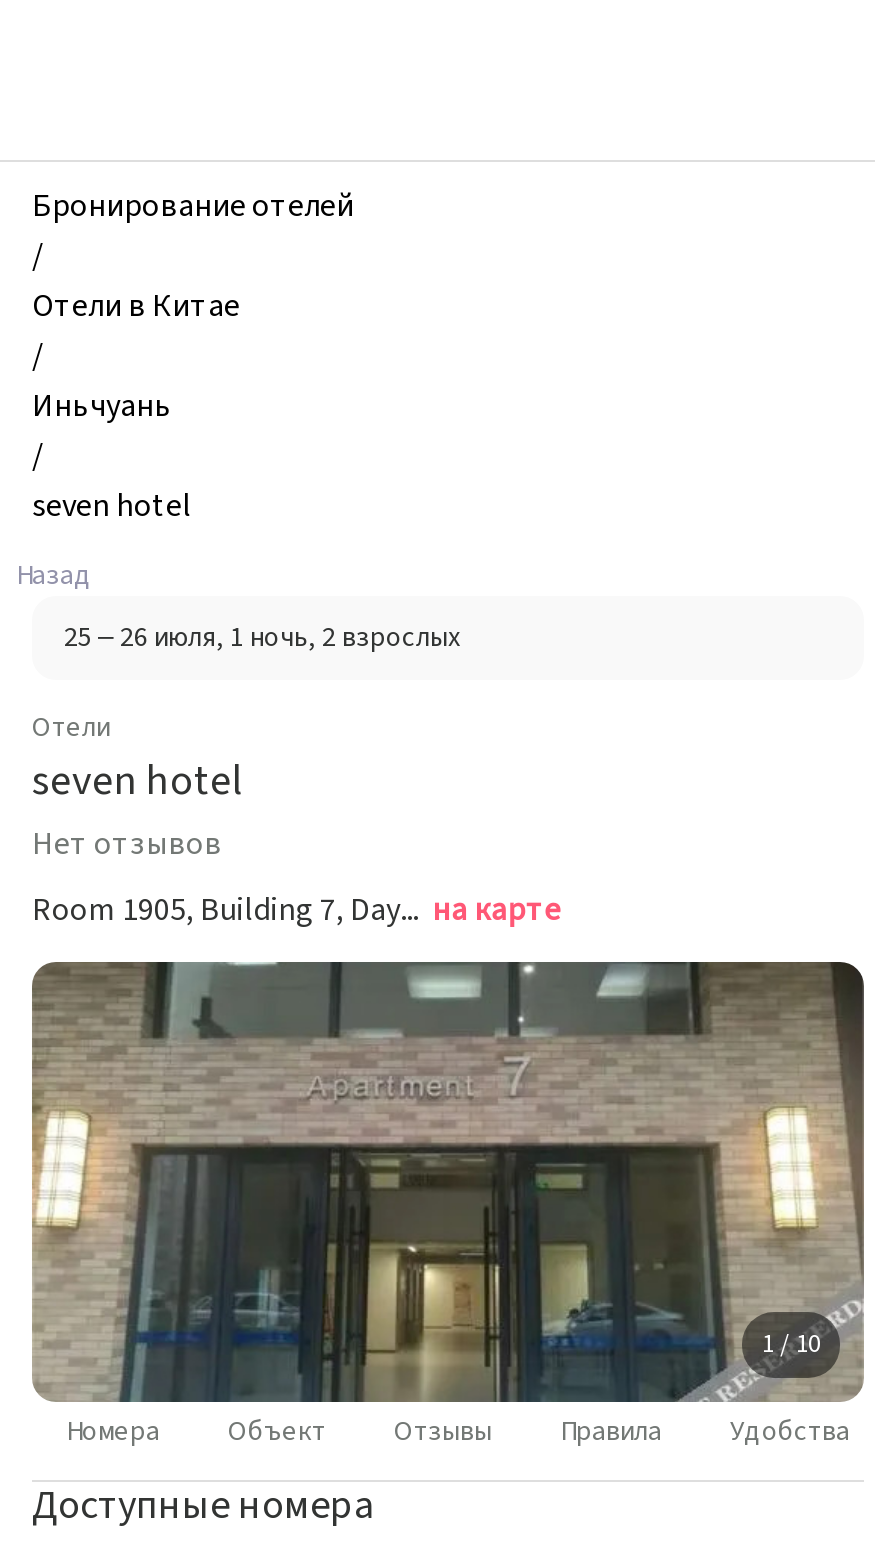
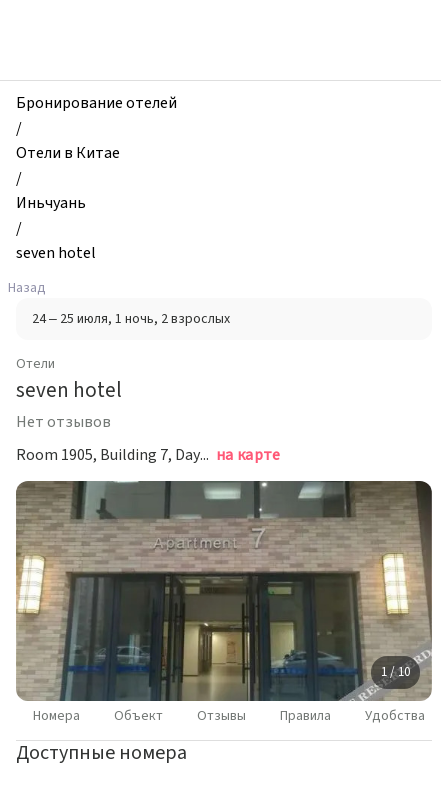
- 25 – 26 июля, 1 ночь, 2 взрослых
+ 24 – 25 июля, 1 ночь, 2 взрослых
